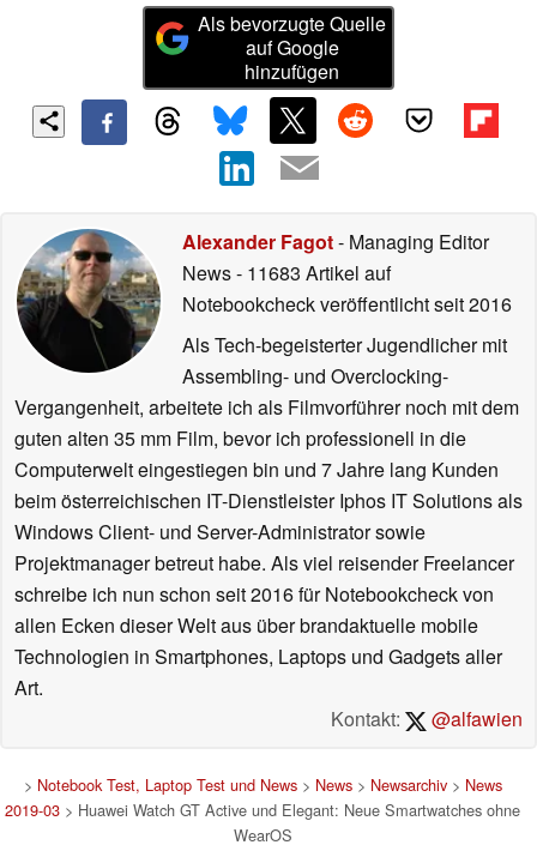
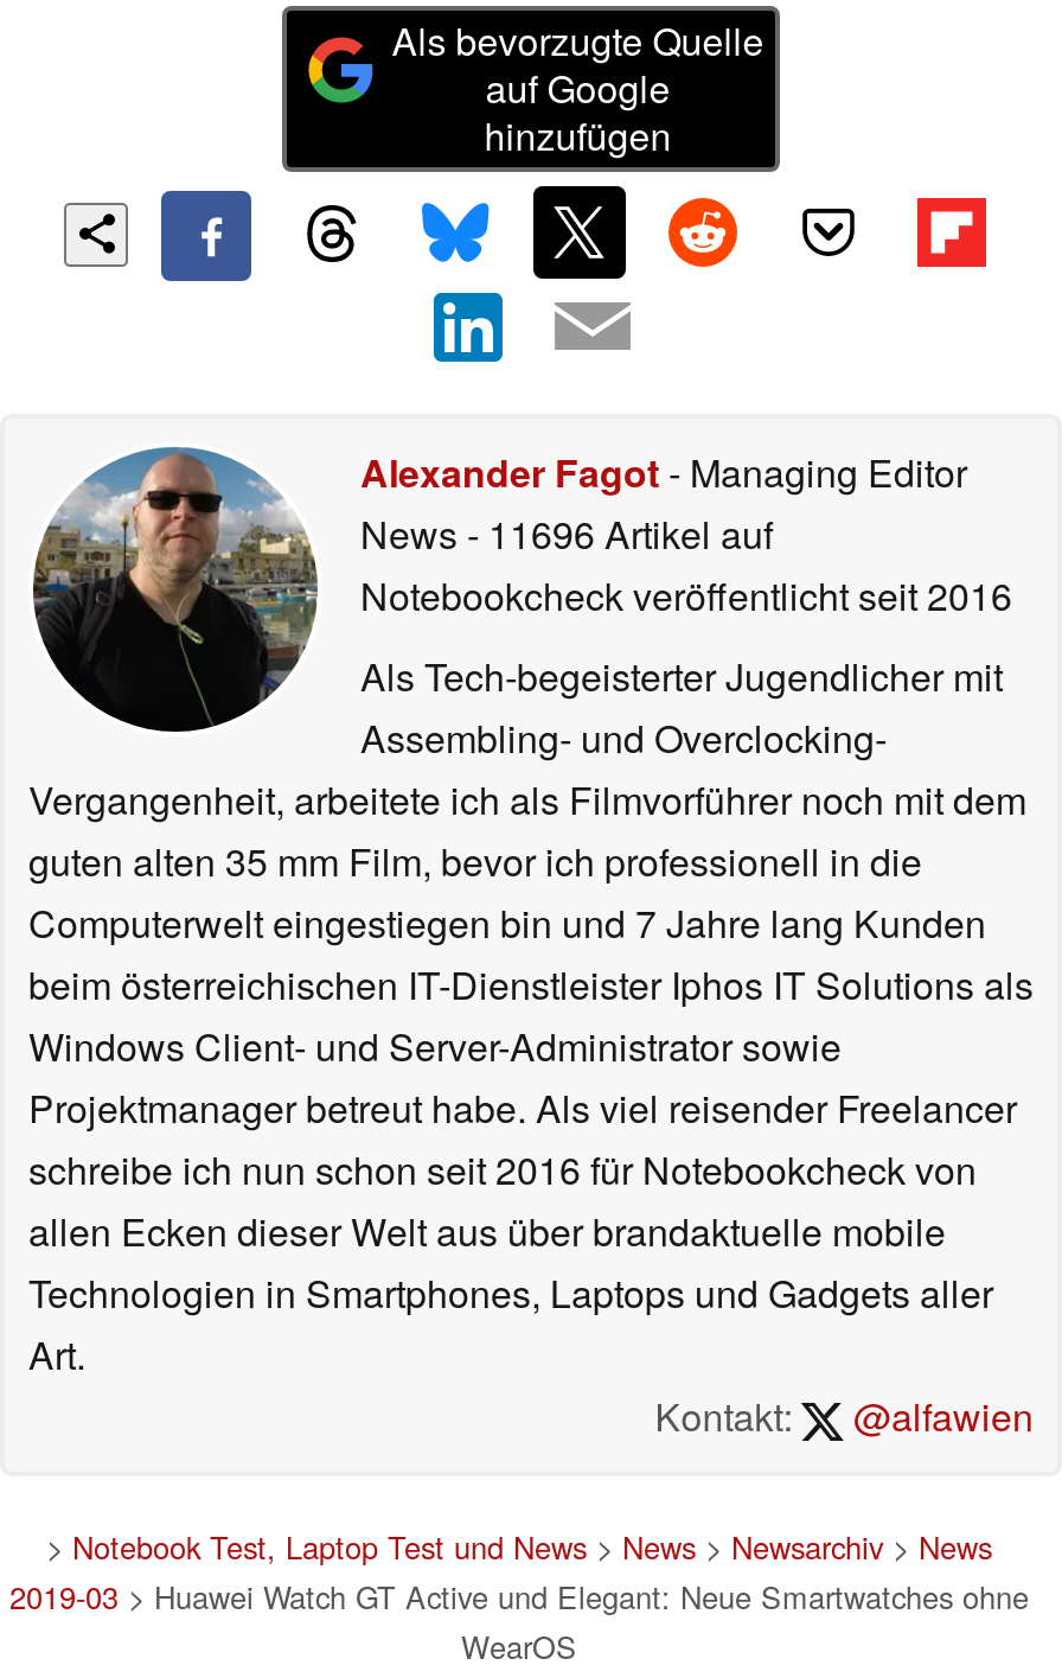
- News - 11683 Artikel auf
+ News - 11696 Artikel auf
